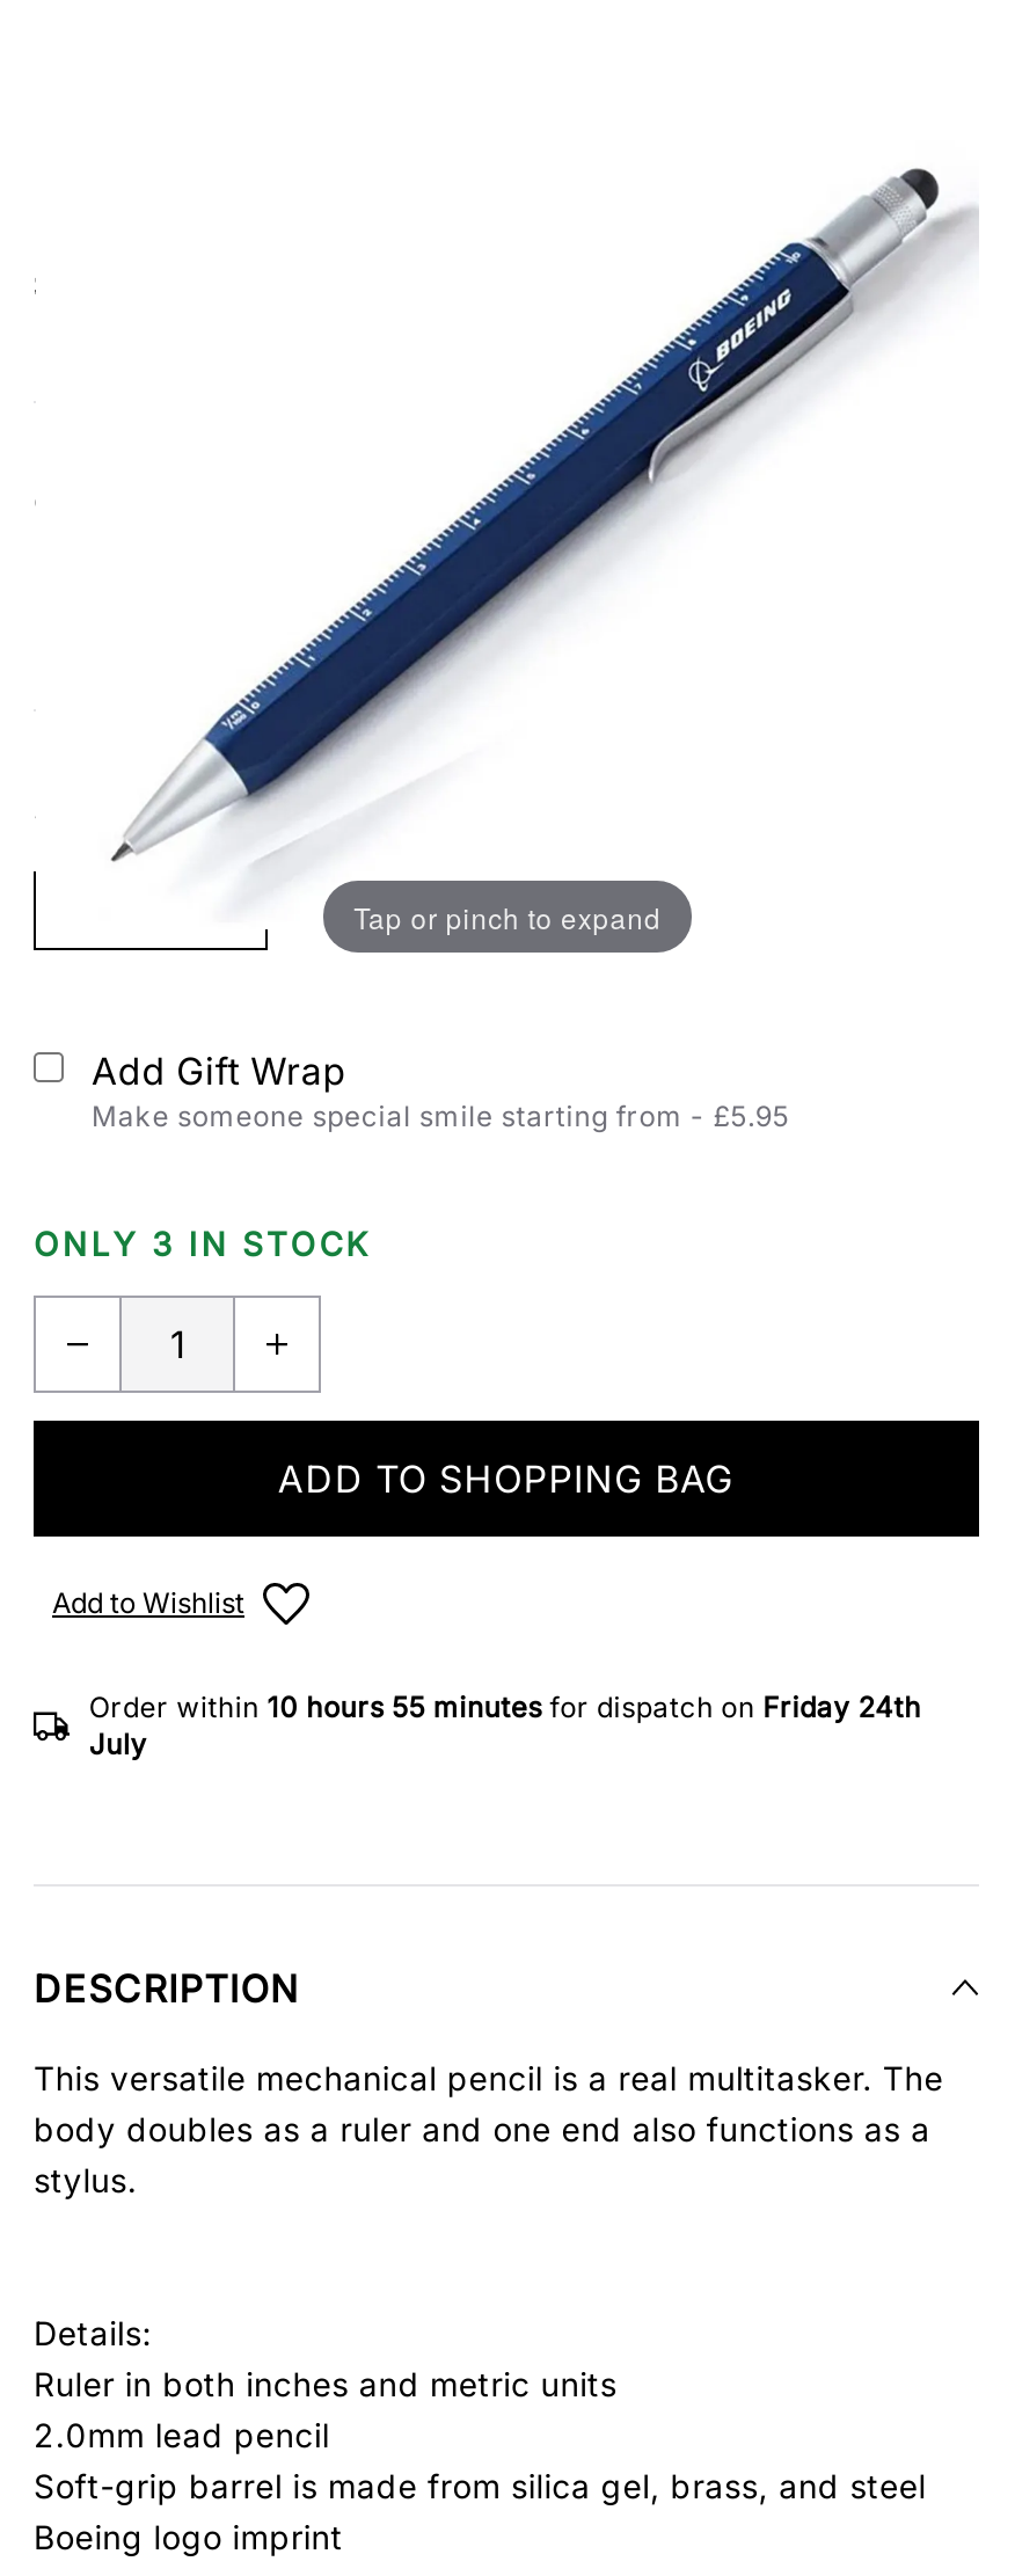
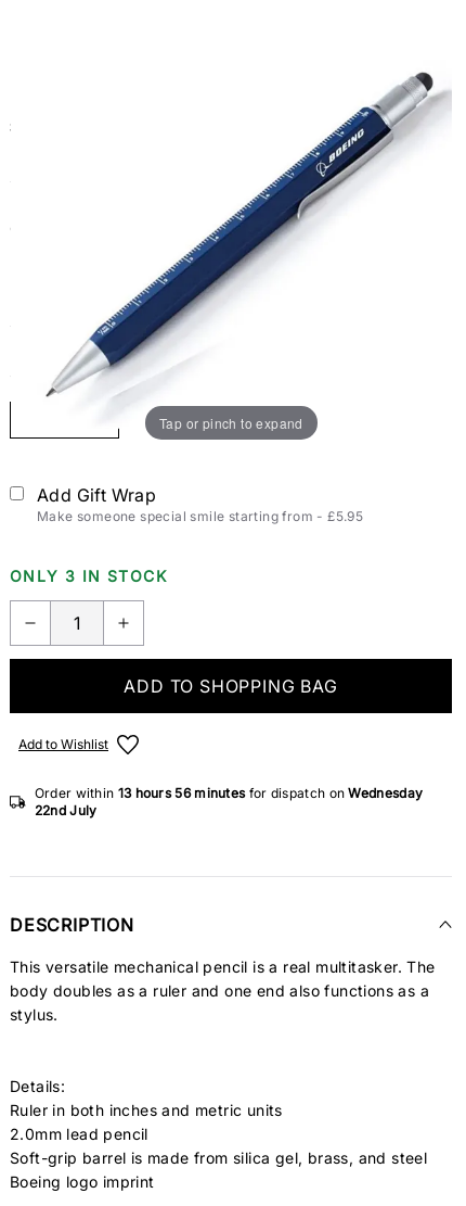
- Order within 10 hours 55 minutes for dispatch on Friday 24th
- July
+ Order within 13 hours 56 minutes for dispatch on Wednesday
+ 22nd July
